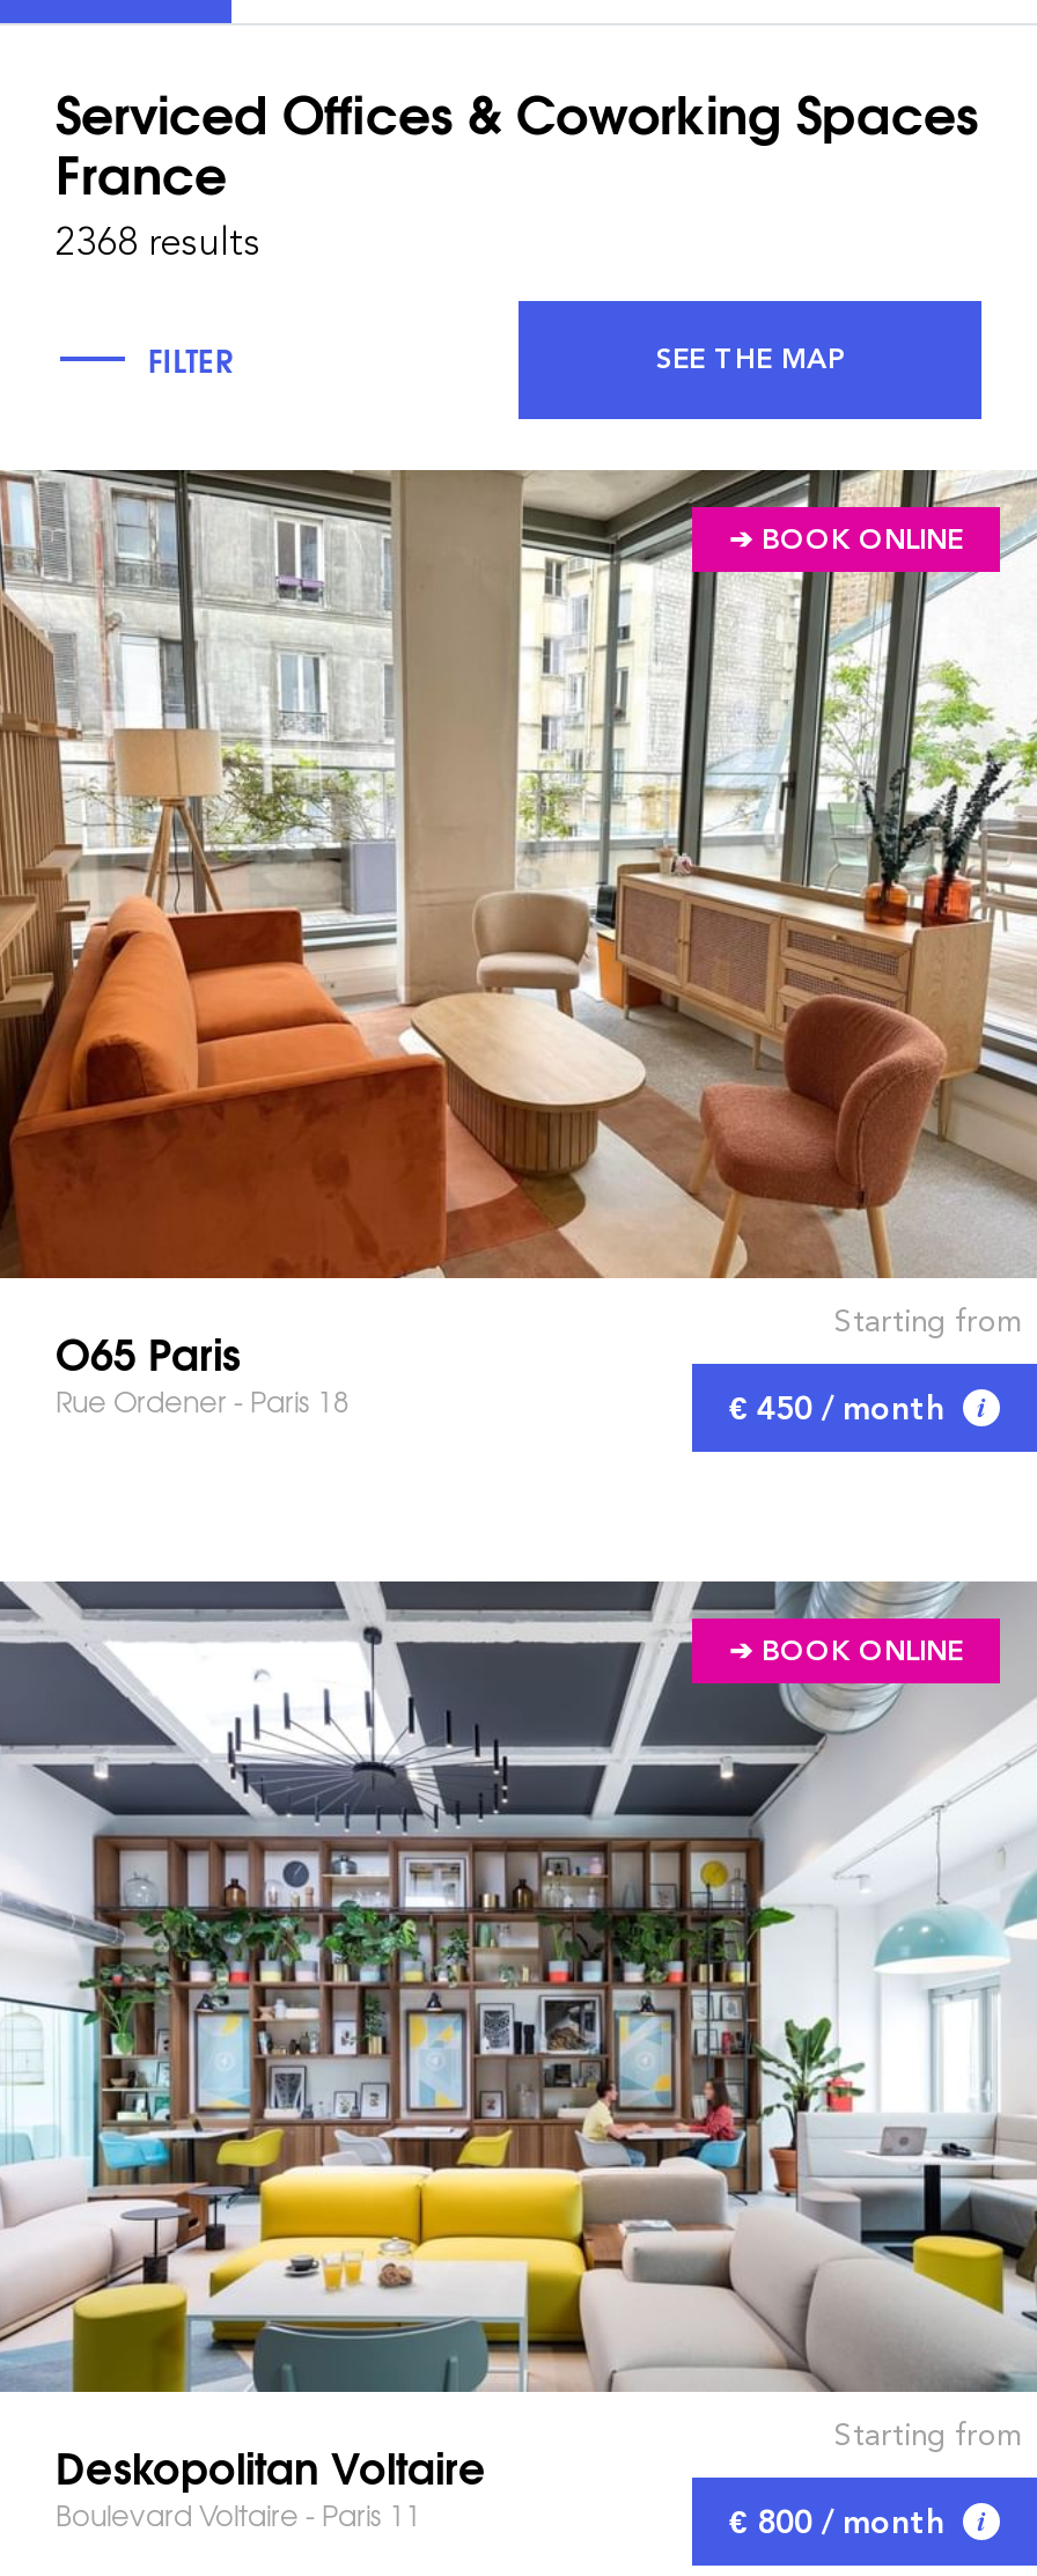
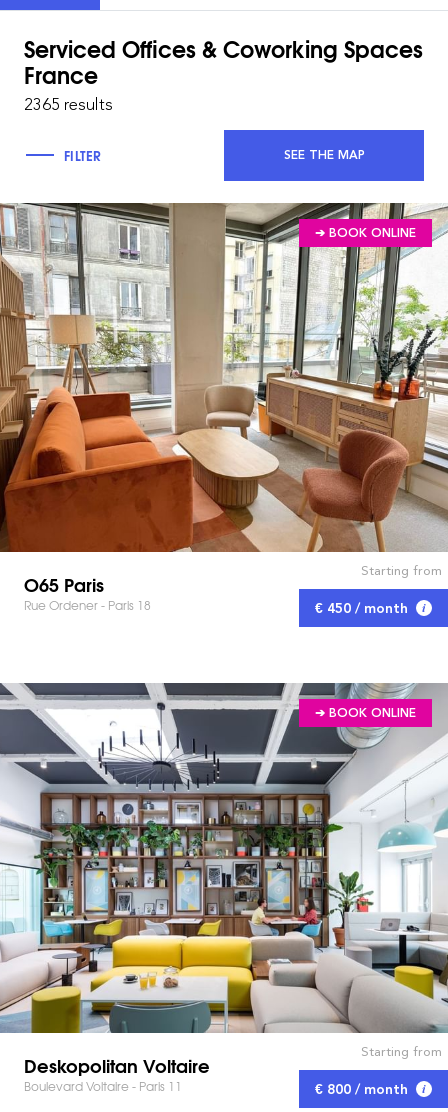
- 2368 results
+ 2365 results
